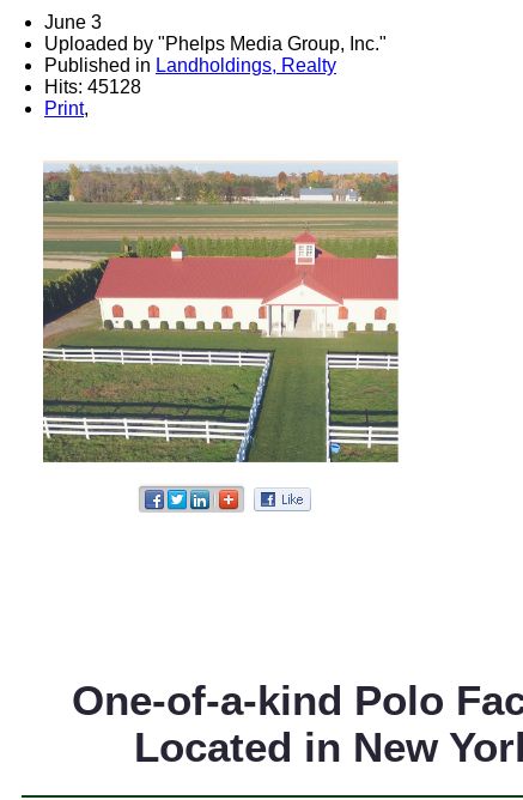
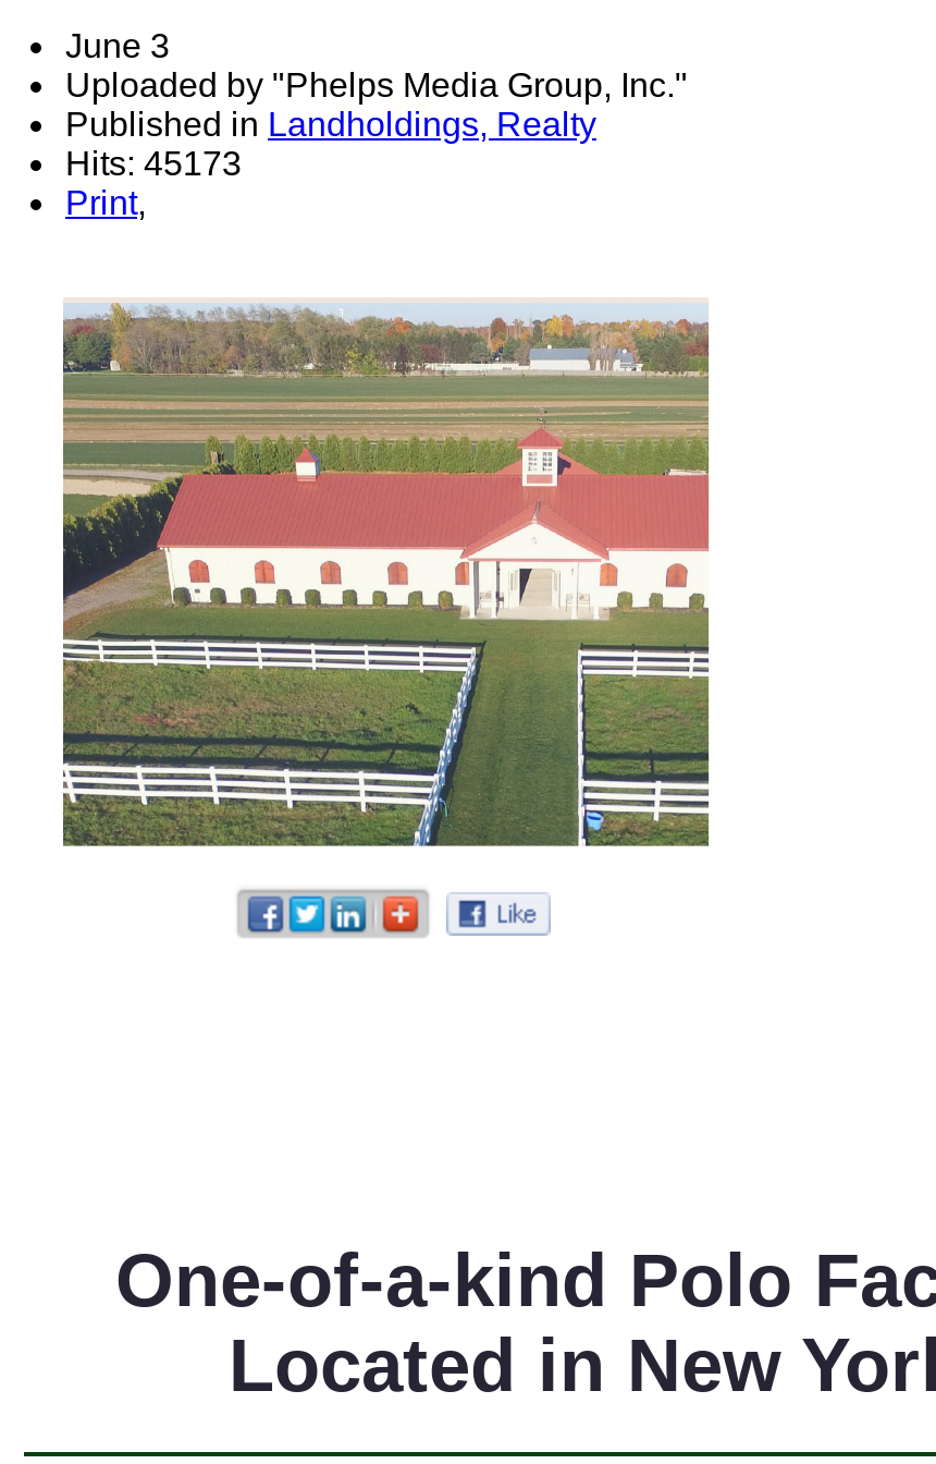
- Hits: 45128
+ Hits: 45173
